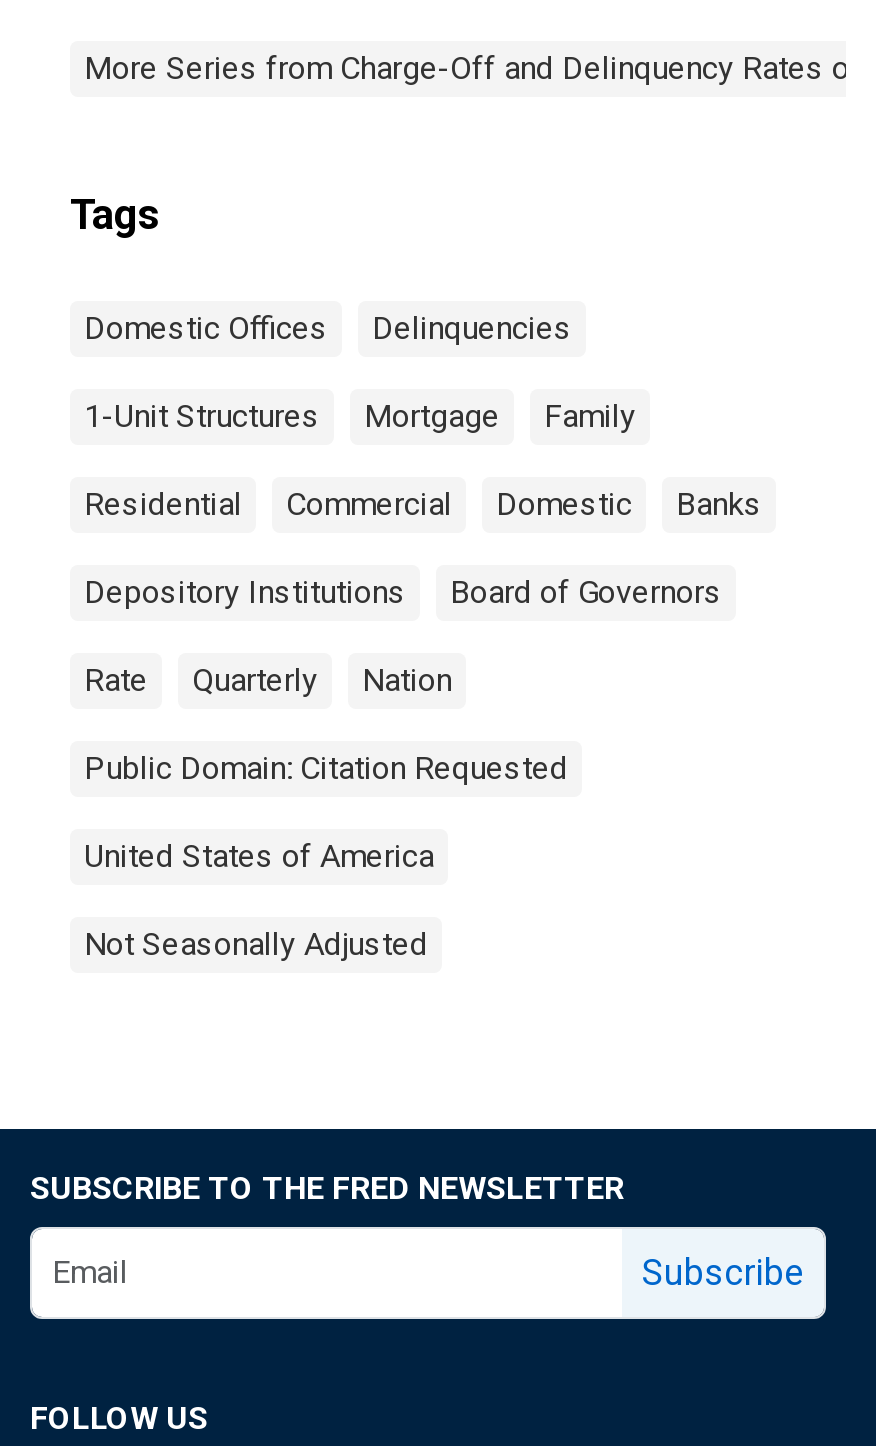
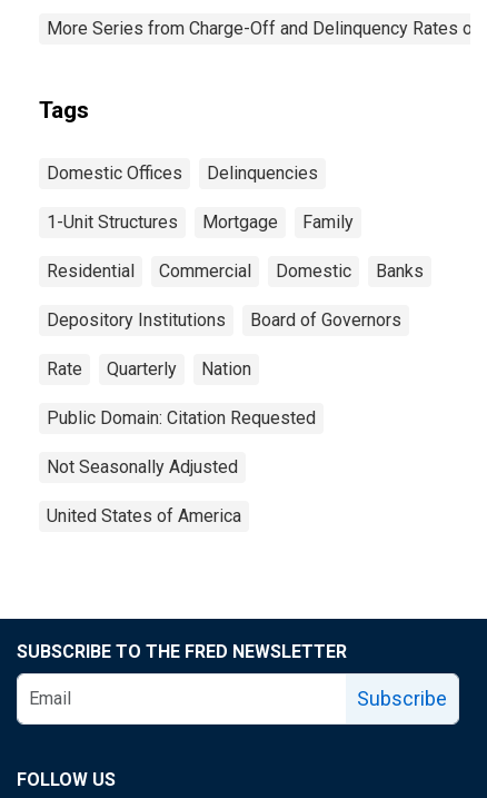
moved down: United States of America

moved up: Not Seasonally Adjusted
